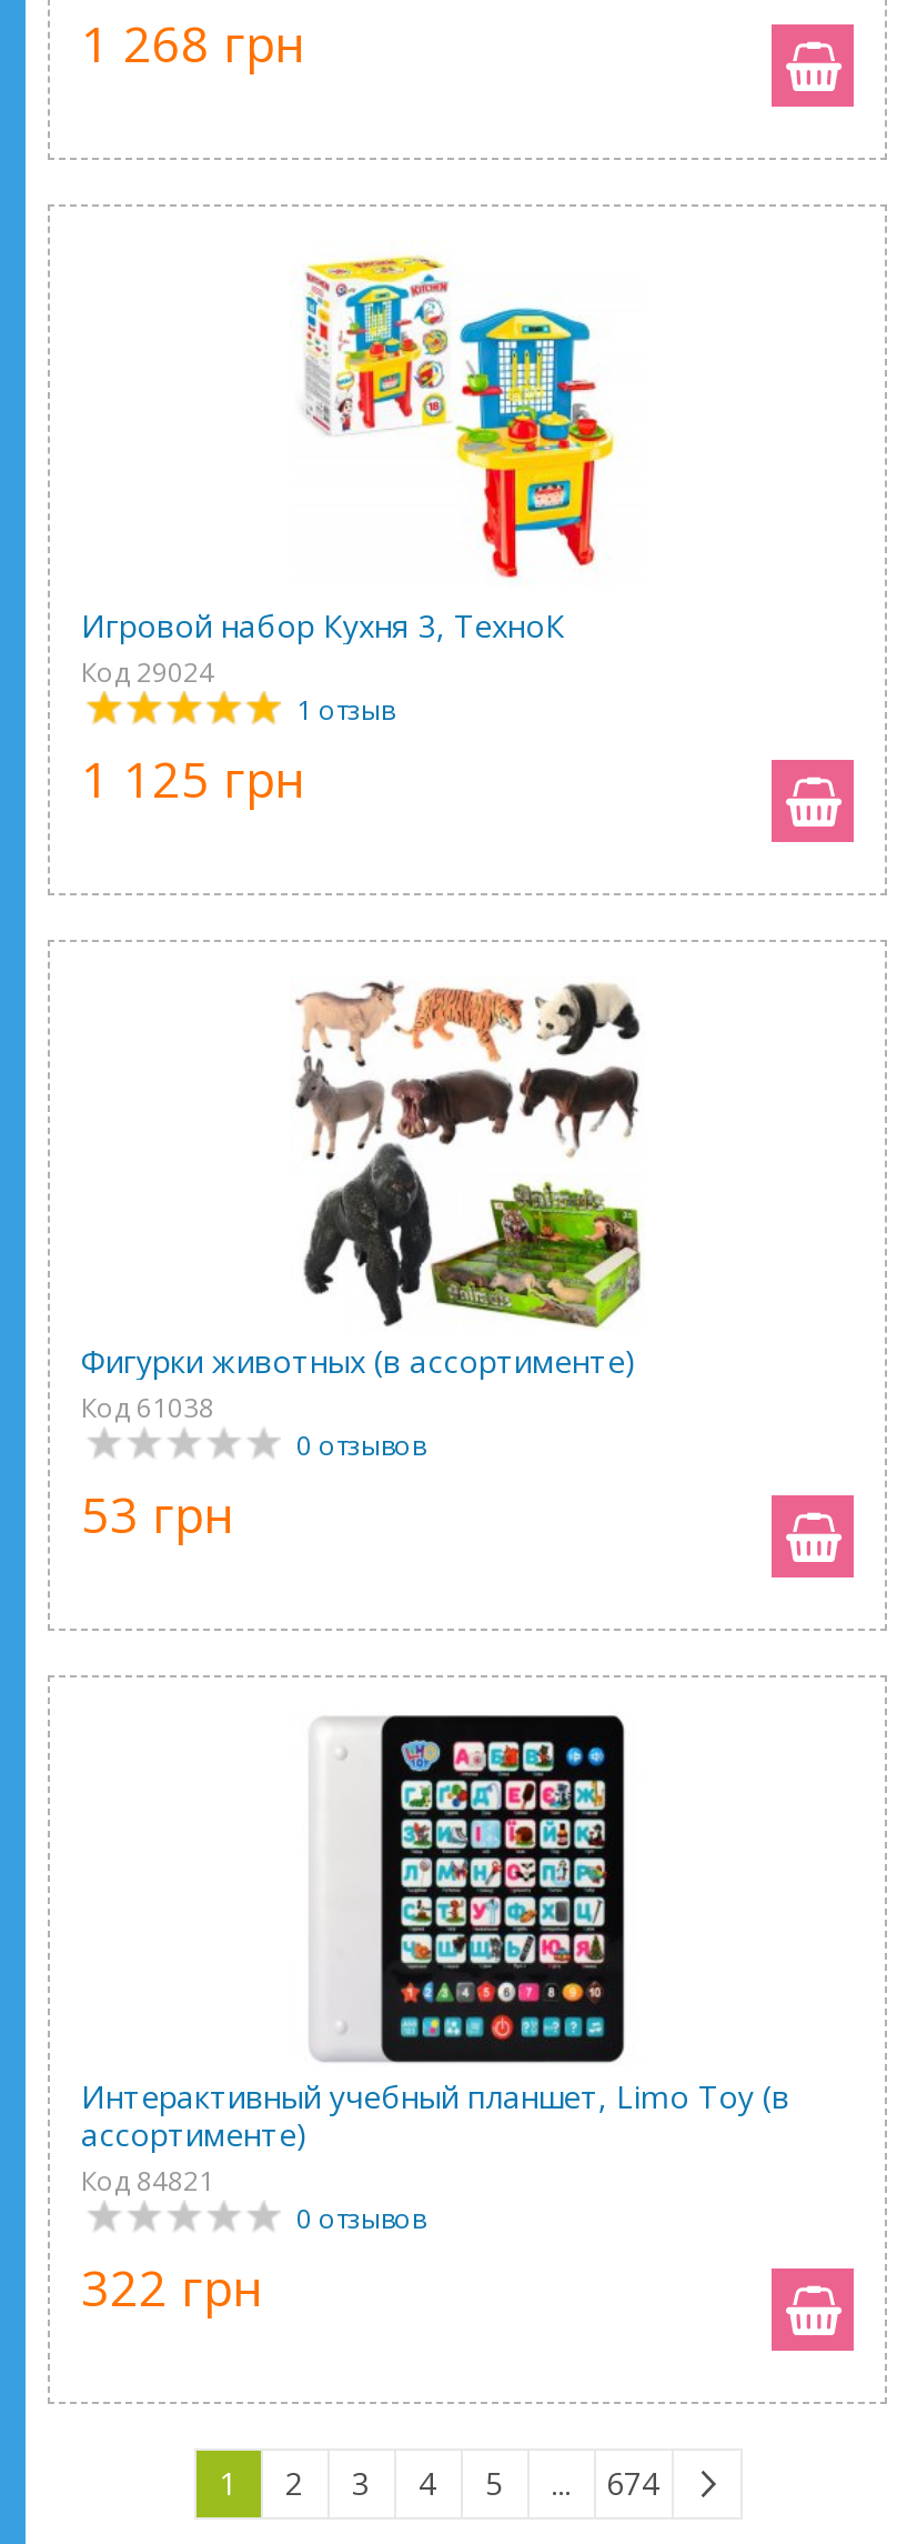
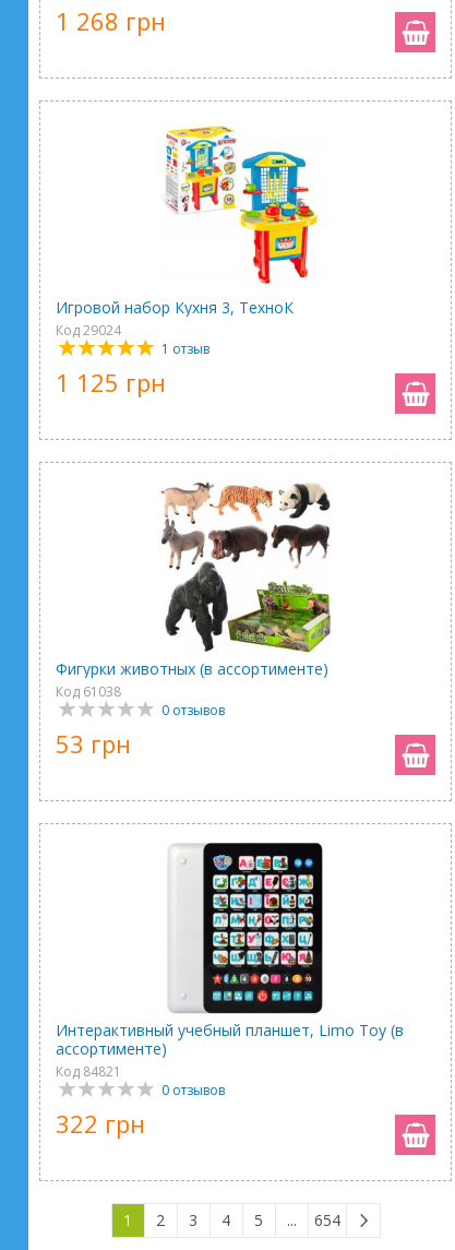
- 674
+ 654
